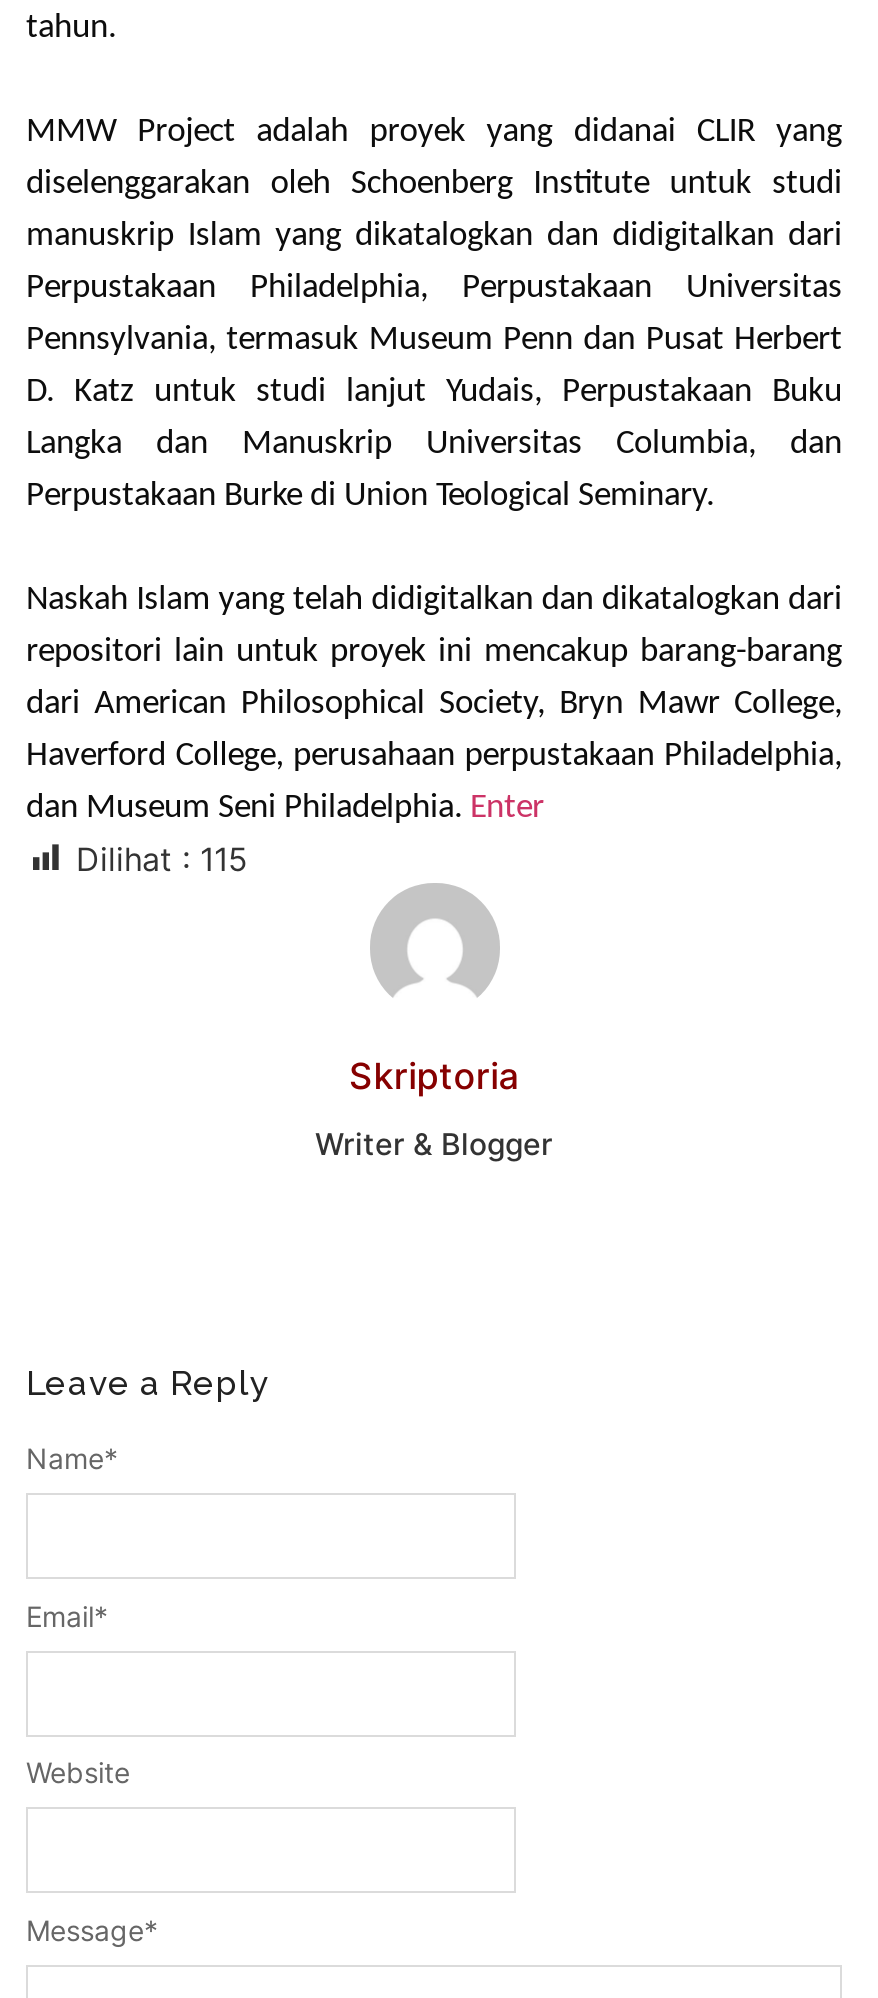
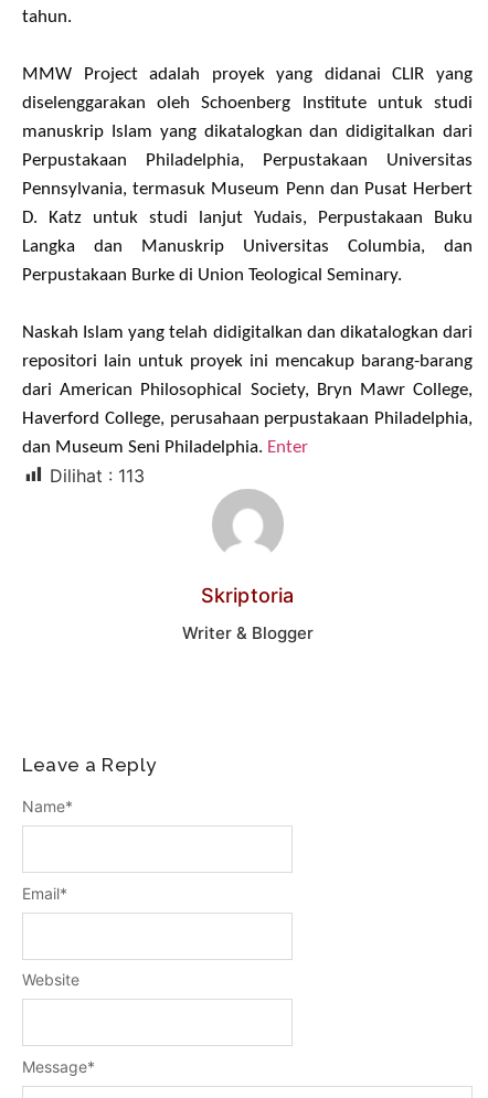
- Dilihat : 115
+ Dilihat : 113
